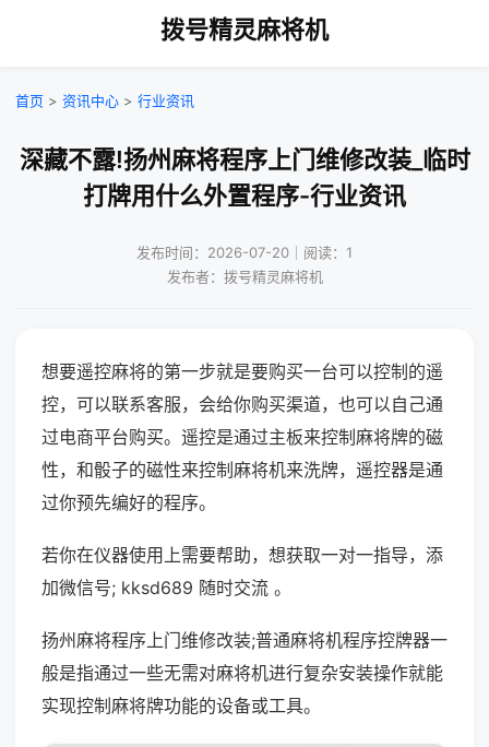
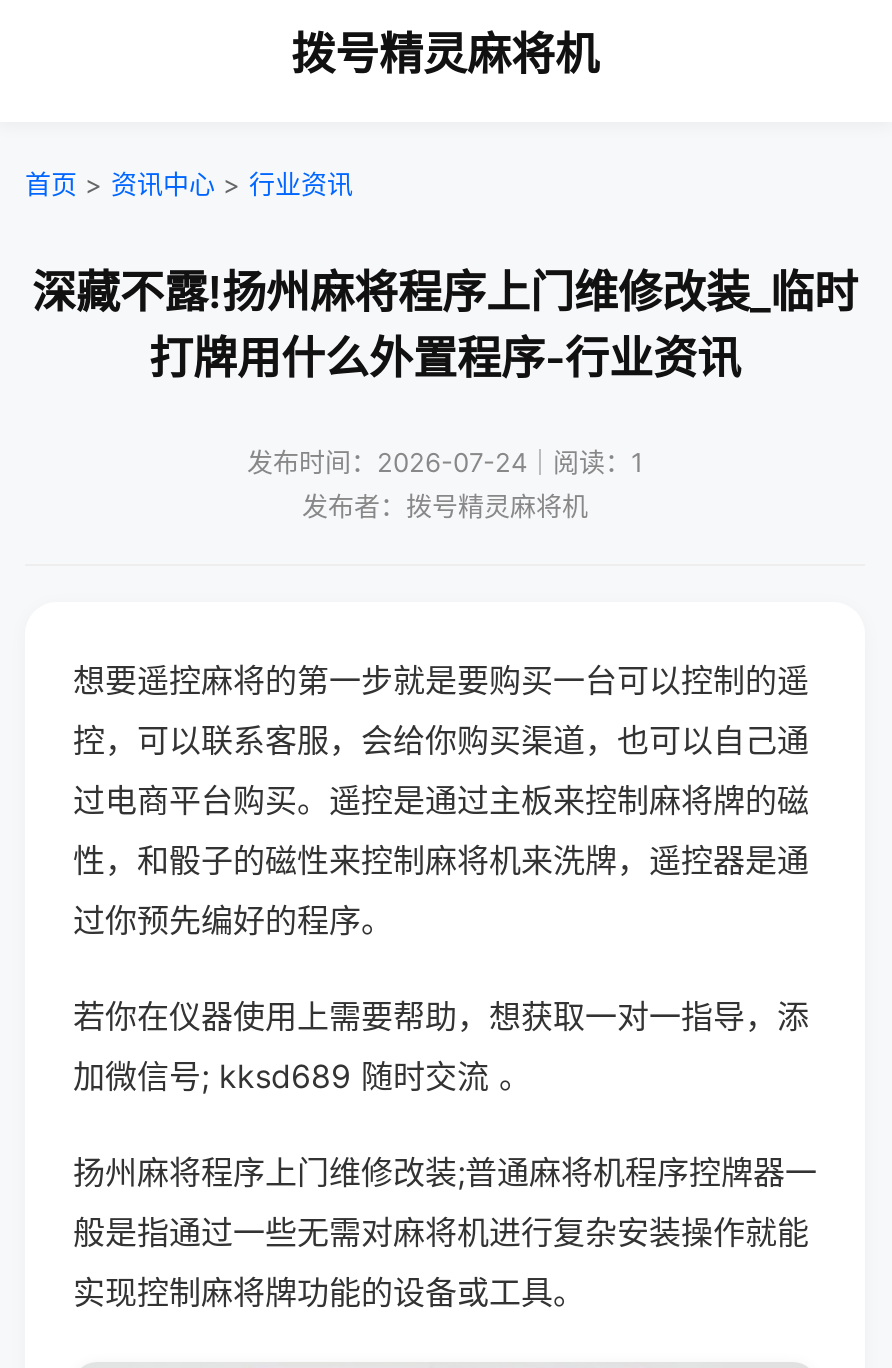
- 发布时间：2026-07-20｜阅读：1
+ 发布时间：2026-07-24｜阅读：1
